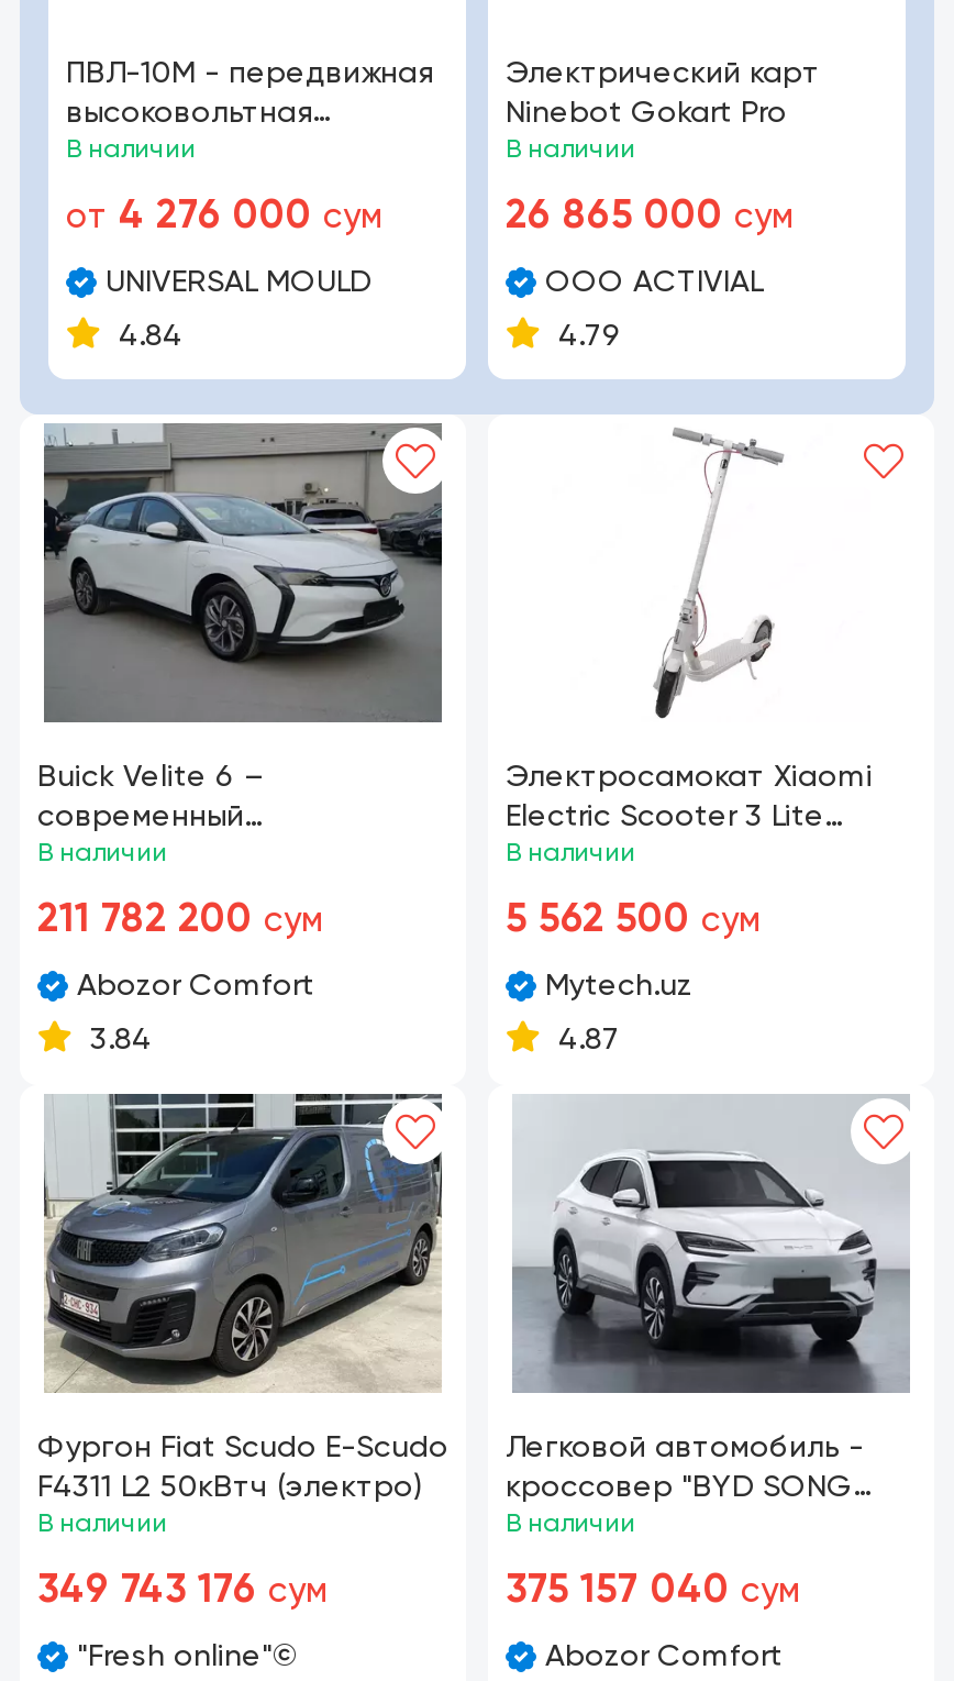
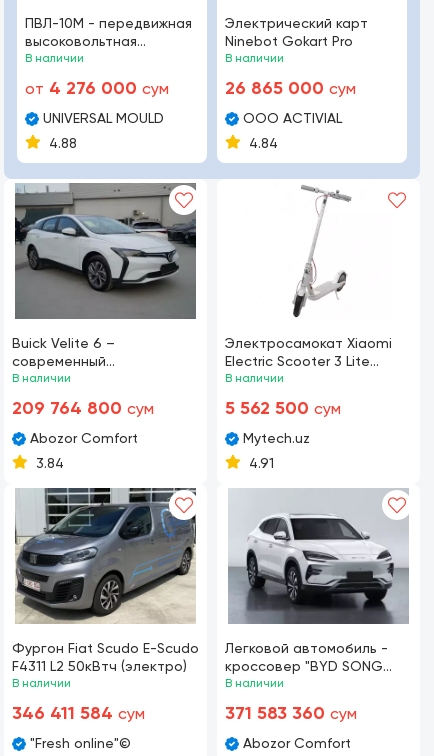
- 4.84
+ 4.88

- 4.79
+ 4.84

- 211 782 200 сум
+ 209 764 800 сум

- 4.87
+ 4.91

- 349 743 176 сум
+ 346 411 584 сум

- 375 157 040 сум
+ 371 583 360 сум
